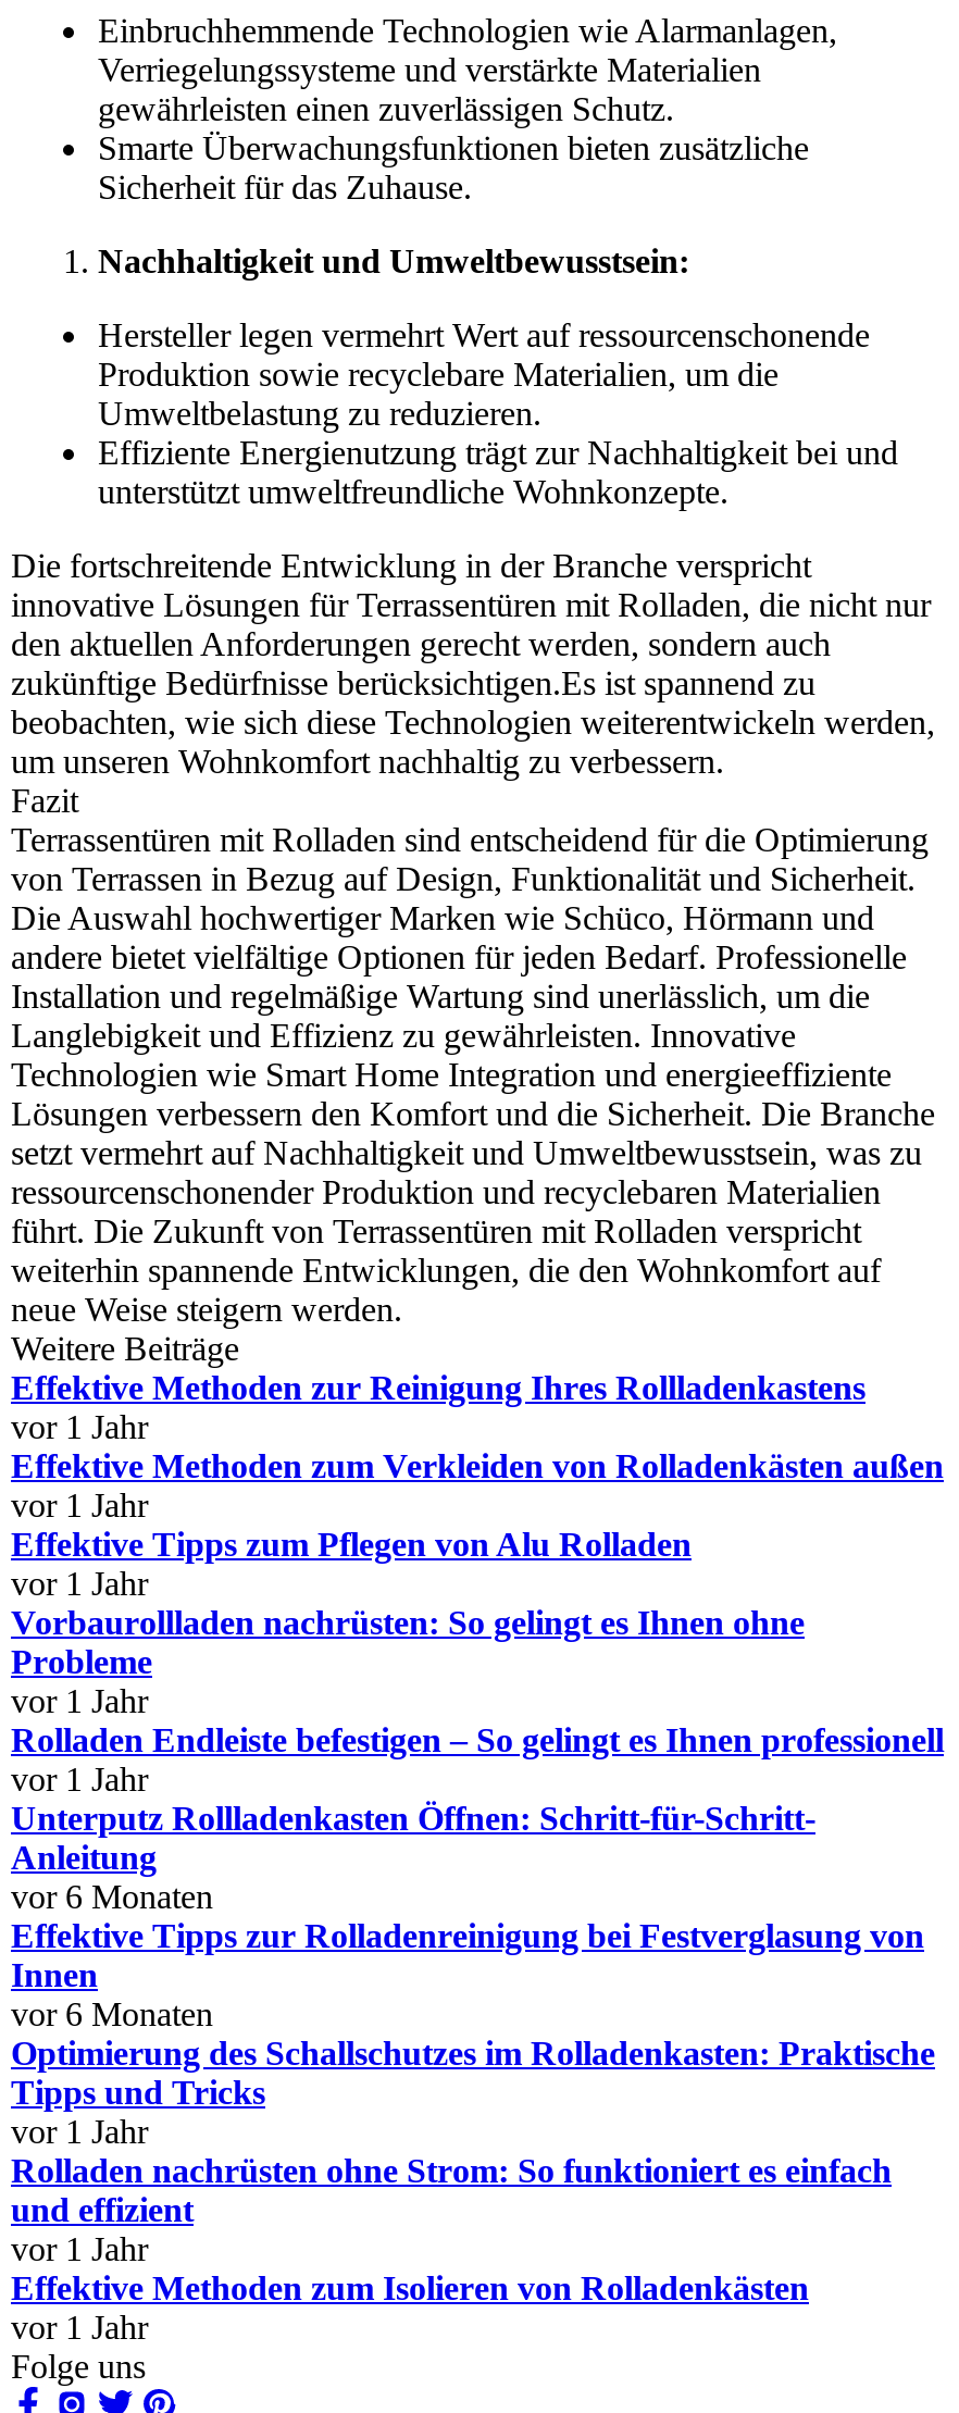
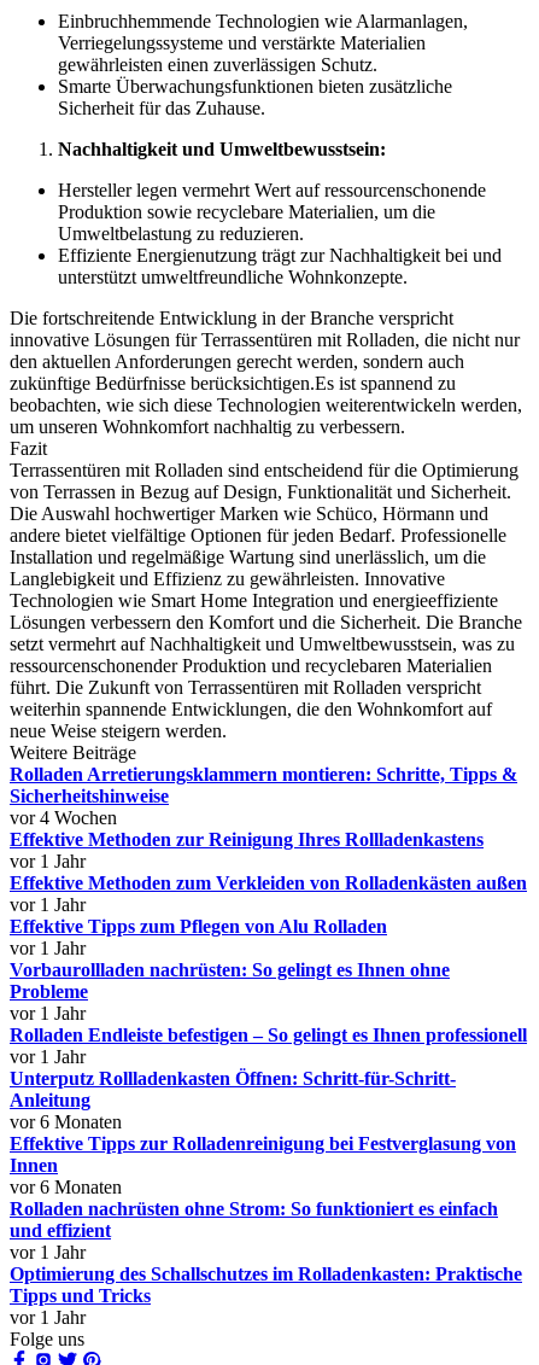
+ Rolladen Arretierungsklammern montieren: Schritte, Tipps &
+ Sicherheitshinweise
+ vor 4 Wochen

moved down: Effektive Methoden zur Reinigung Ihres Rollladenkastens | vor 1 Jahr | Effektive Methoden zum Verkleiden von Rolladenkästen außen | ... | Innen | vor 6 Monaten

moved down: Optimierung des Schallschutzes im Rolladenkasten: Praktische | Tipps und Tricks

- vor 1 Jahr

- Effektive Methoden zum Isolieren von Rolladenkästen
